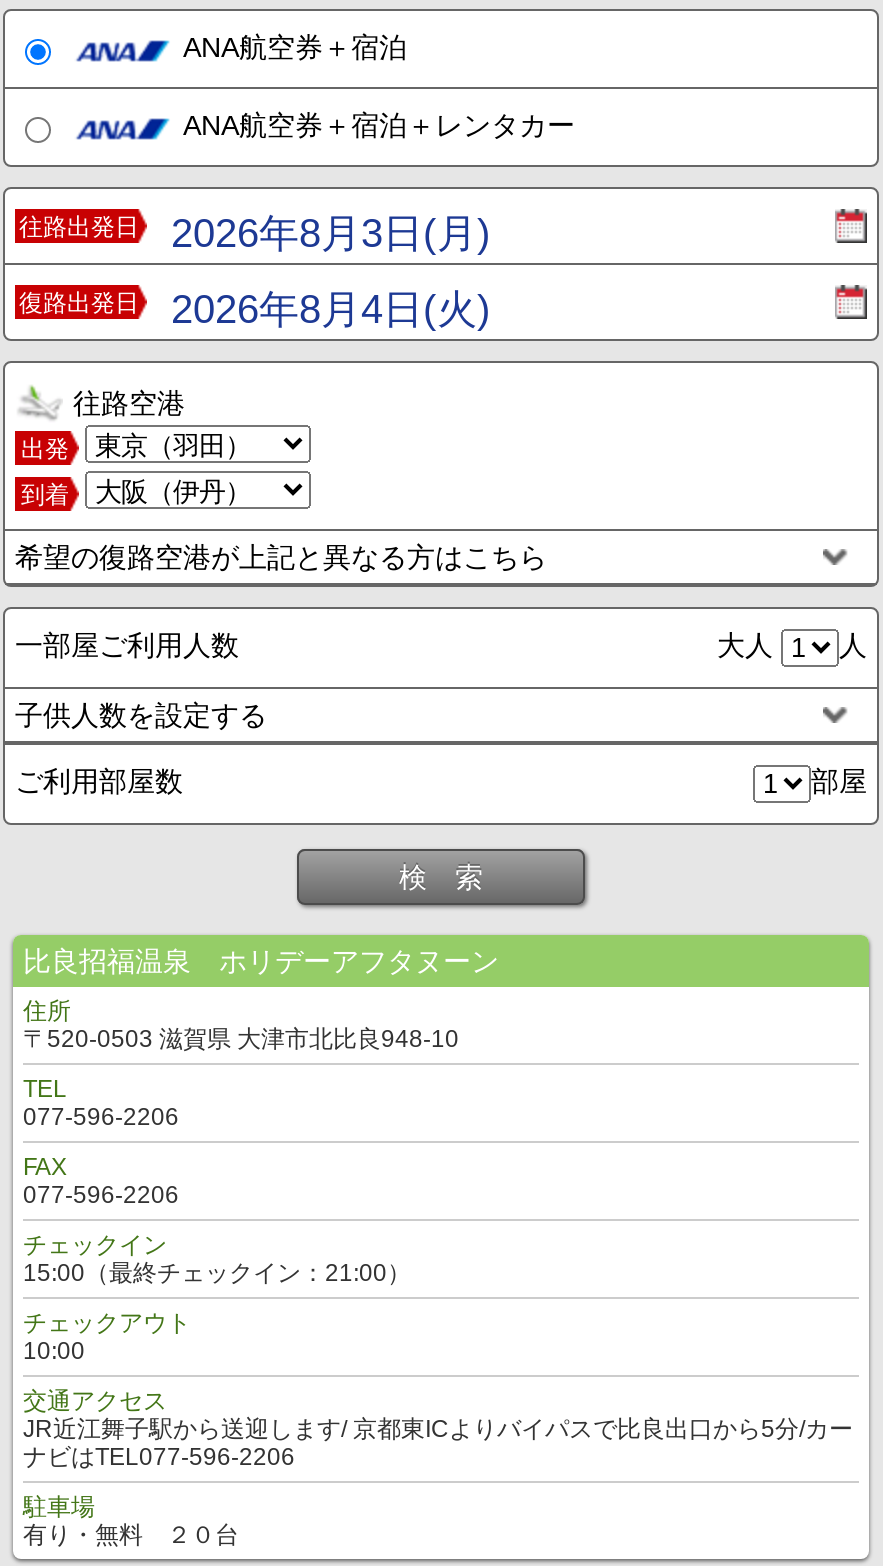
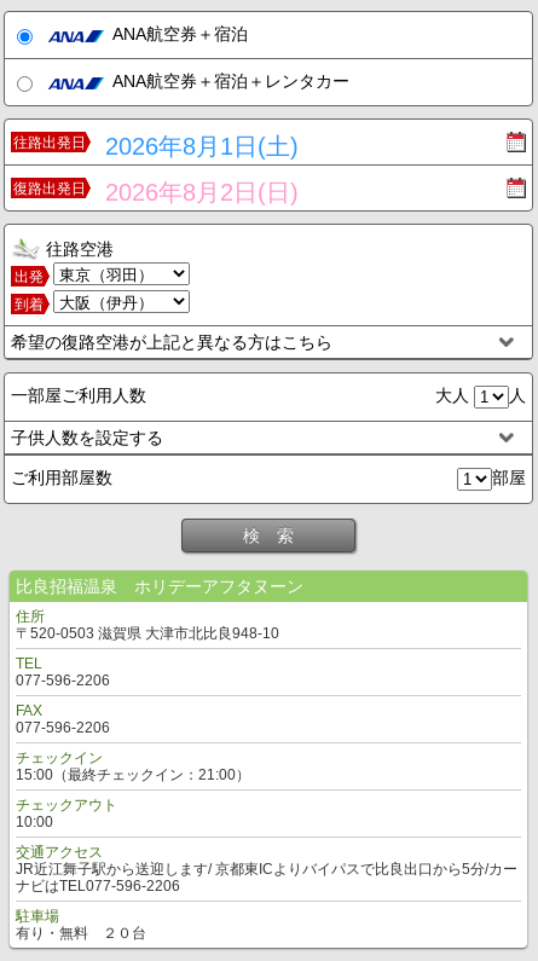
- 往路出発日 2026年8月3日(月)
+ 往路出発日 2026年8月1日(土)

- 復路出発日 2026年8月4日(火)
+ 復路出発日 2026年8月2日(日)
